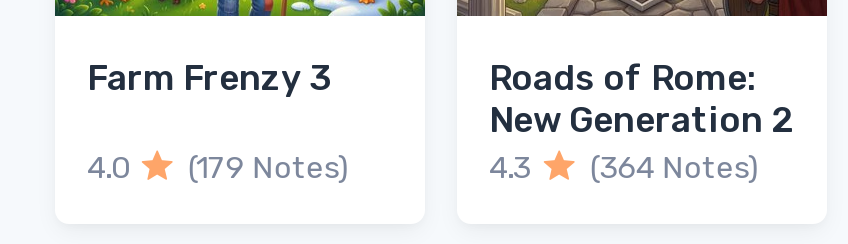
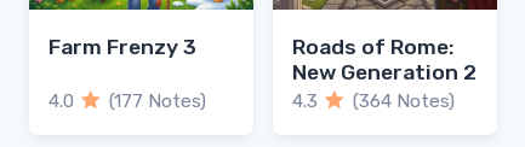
- 4.0 (179 Notes)
+ 4.0 (177 Notes)
